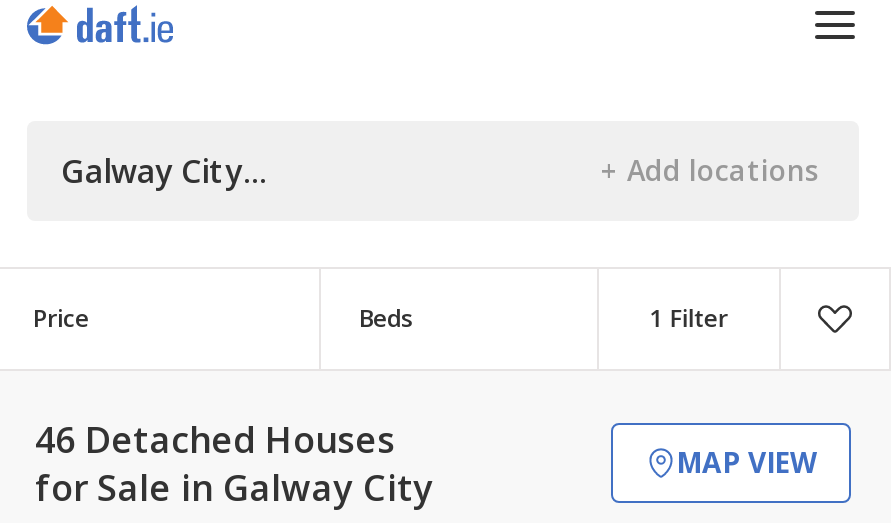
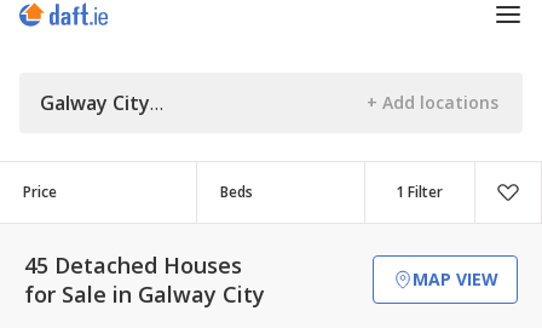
- 46 Detached Houses
+ 45 Detached Houses
